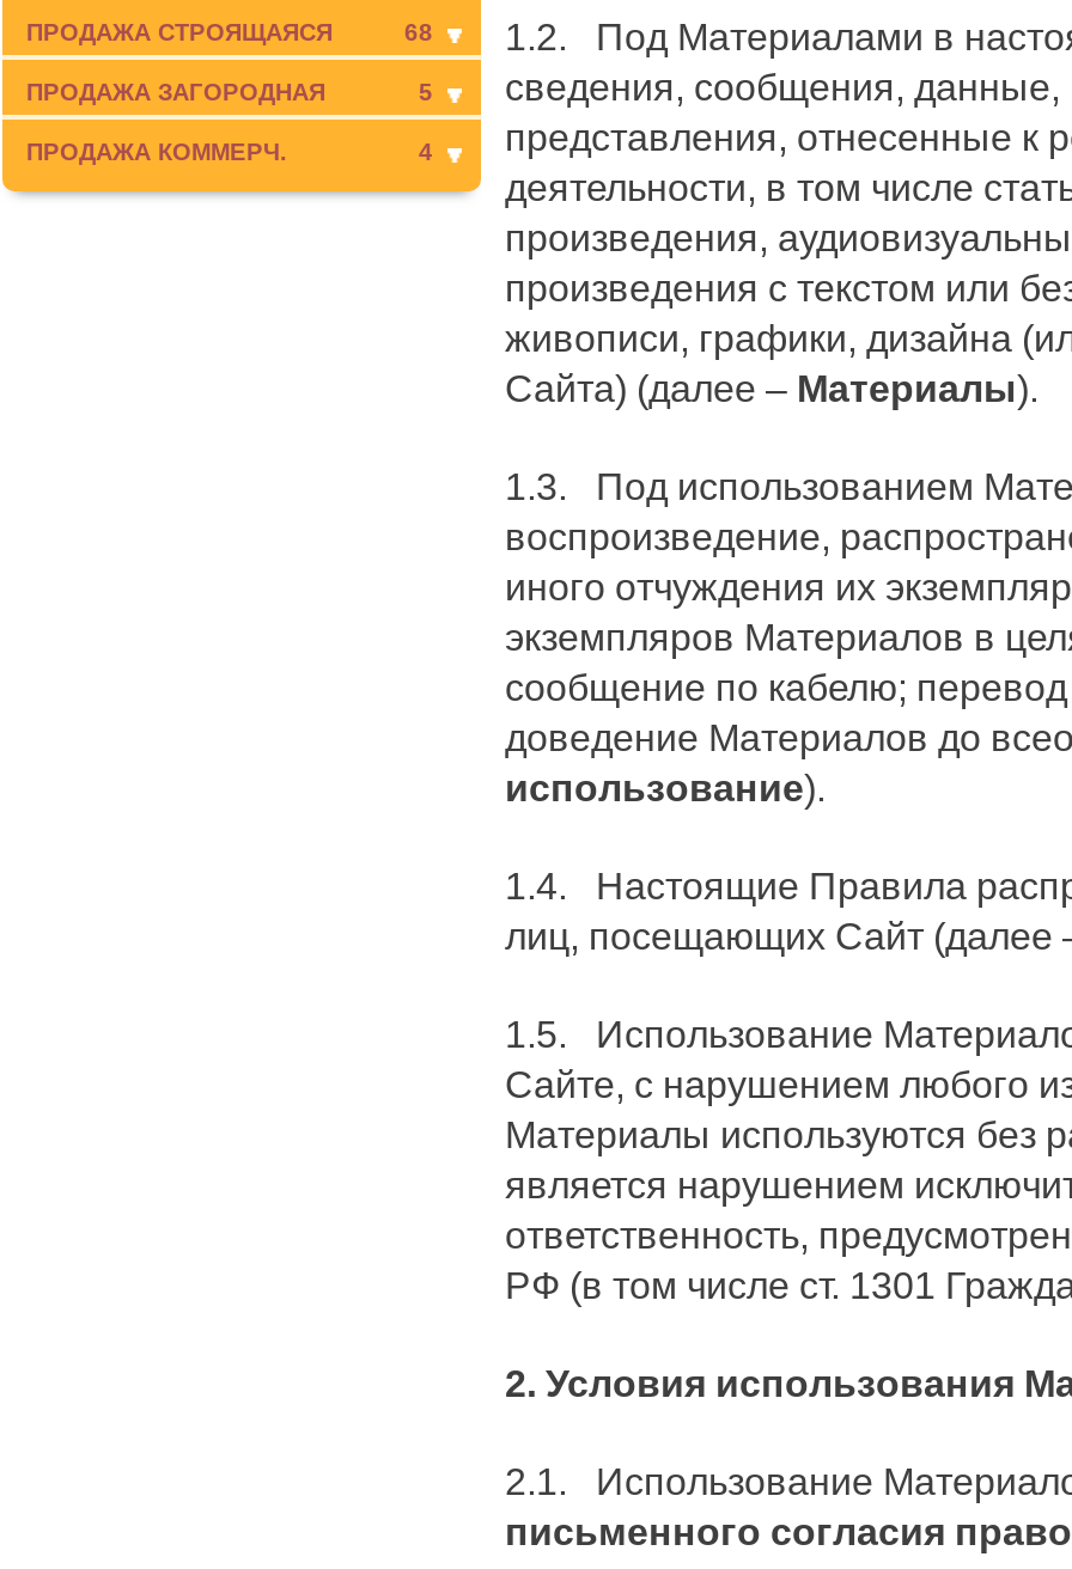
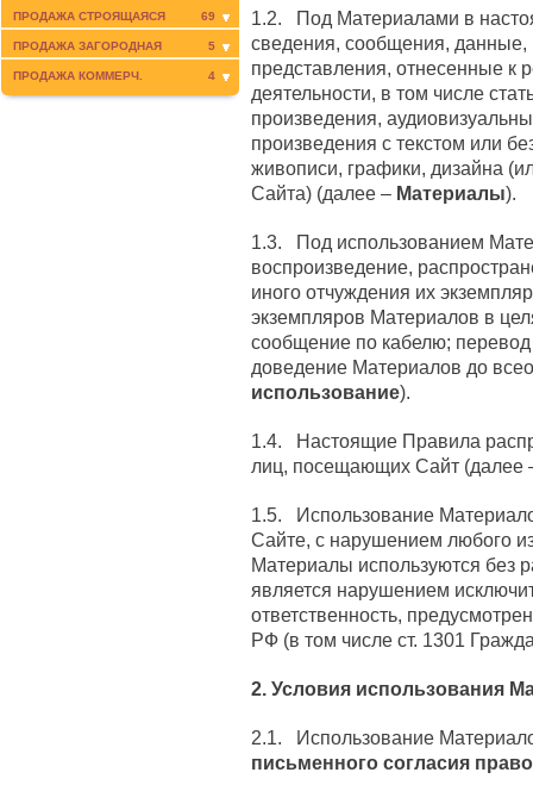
- 68
+ 69
